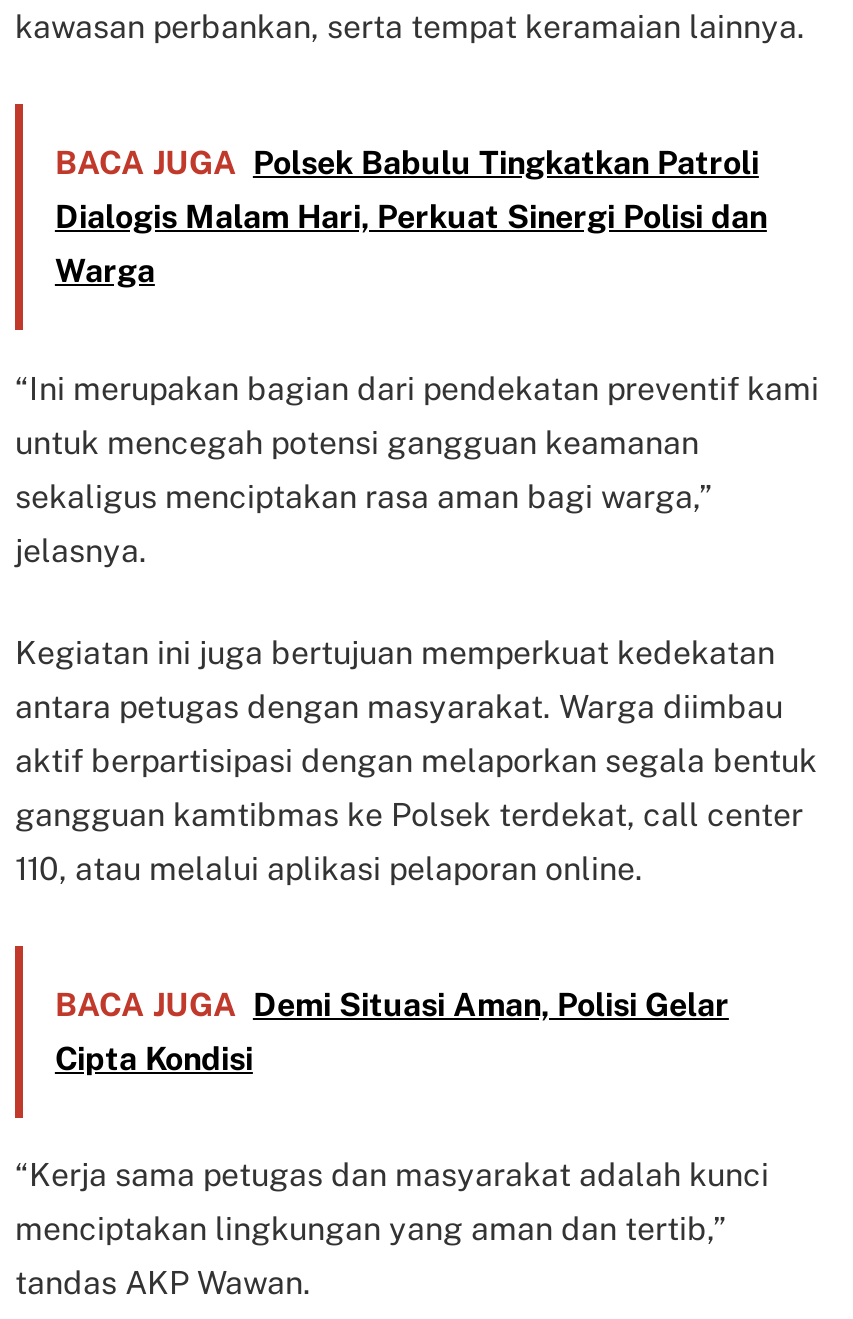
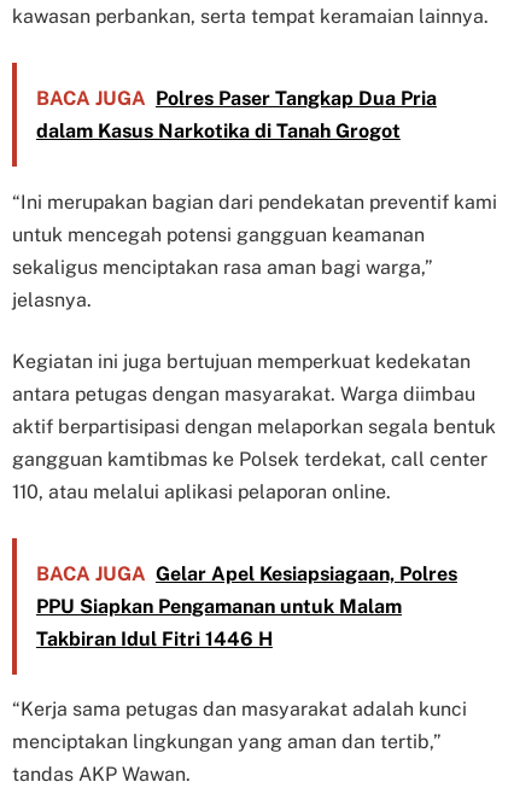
- BACA JUGA Polsek Babulu Tingkatkan Patroli
- Dialogis Malam Hari, Perkuat Sinergi Polisi dan
- Warga
+ BACA JUGA Polres Paser Tangkap Dua Pria
+ dalam Kasus Narkotika di Tanah Grogot

moved up: “Ini merupakan bagian dari pendekatan preventif kami | untuk mencegah potensi gangguan keamanan | sekaligus menciptakan rasa aman bagi warga,” | ... | gangguan kamtibmas ke Polsek terdekat, call center | 110, atau melalui aplikasi pelaporan online.

- BACA JUGA Demi Situasi Aman, Polisi Gelar
- Cipta Kondisi
+ BACA JUGA Gelar Apel Kesiapsiagaan, Polres
+ PPU Siapkan Pengamanan untuk Malam
+ Takbiran Idul Fitri 1446 H
